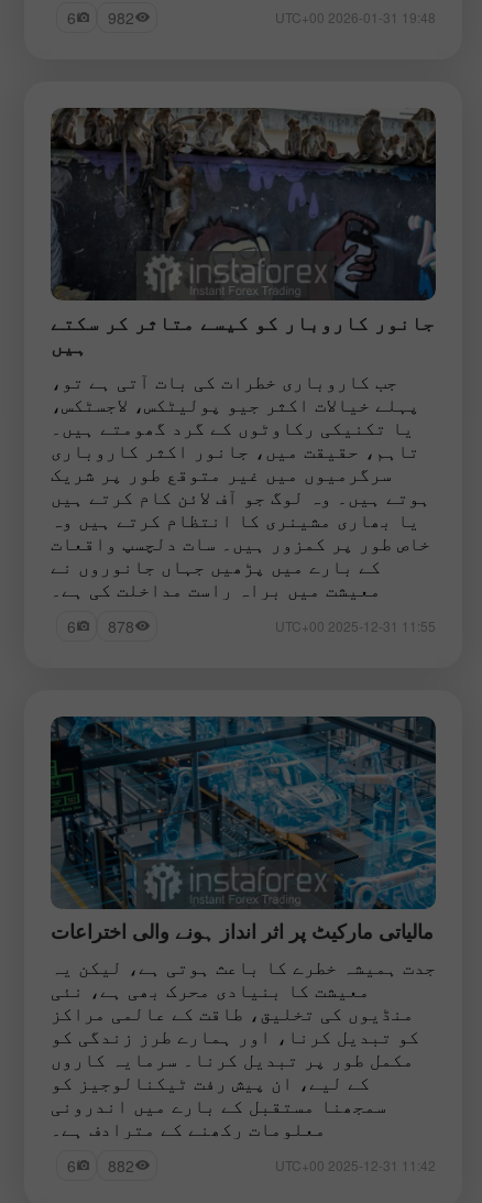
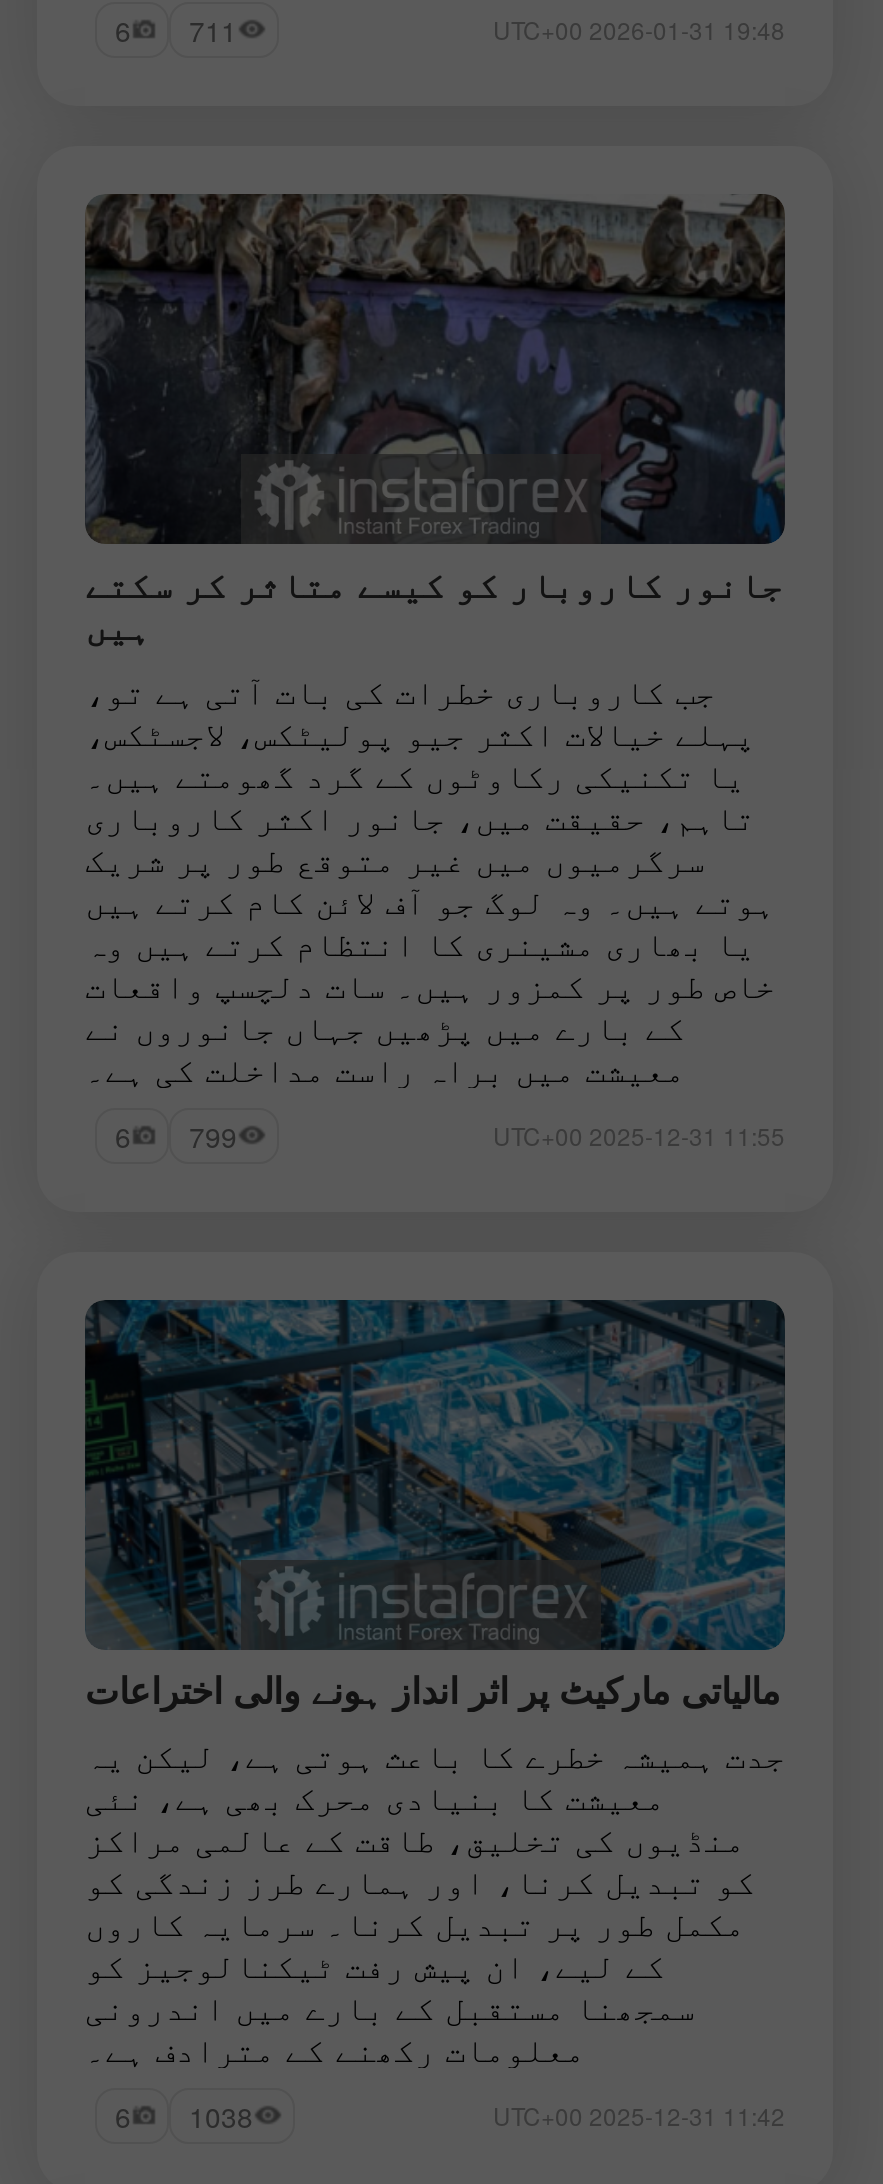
- 6 982
+ 6 711

- 6 878
+ 6 799

- 6 882
+ 6 1038
